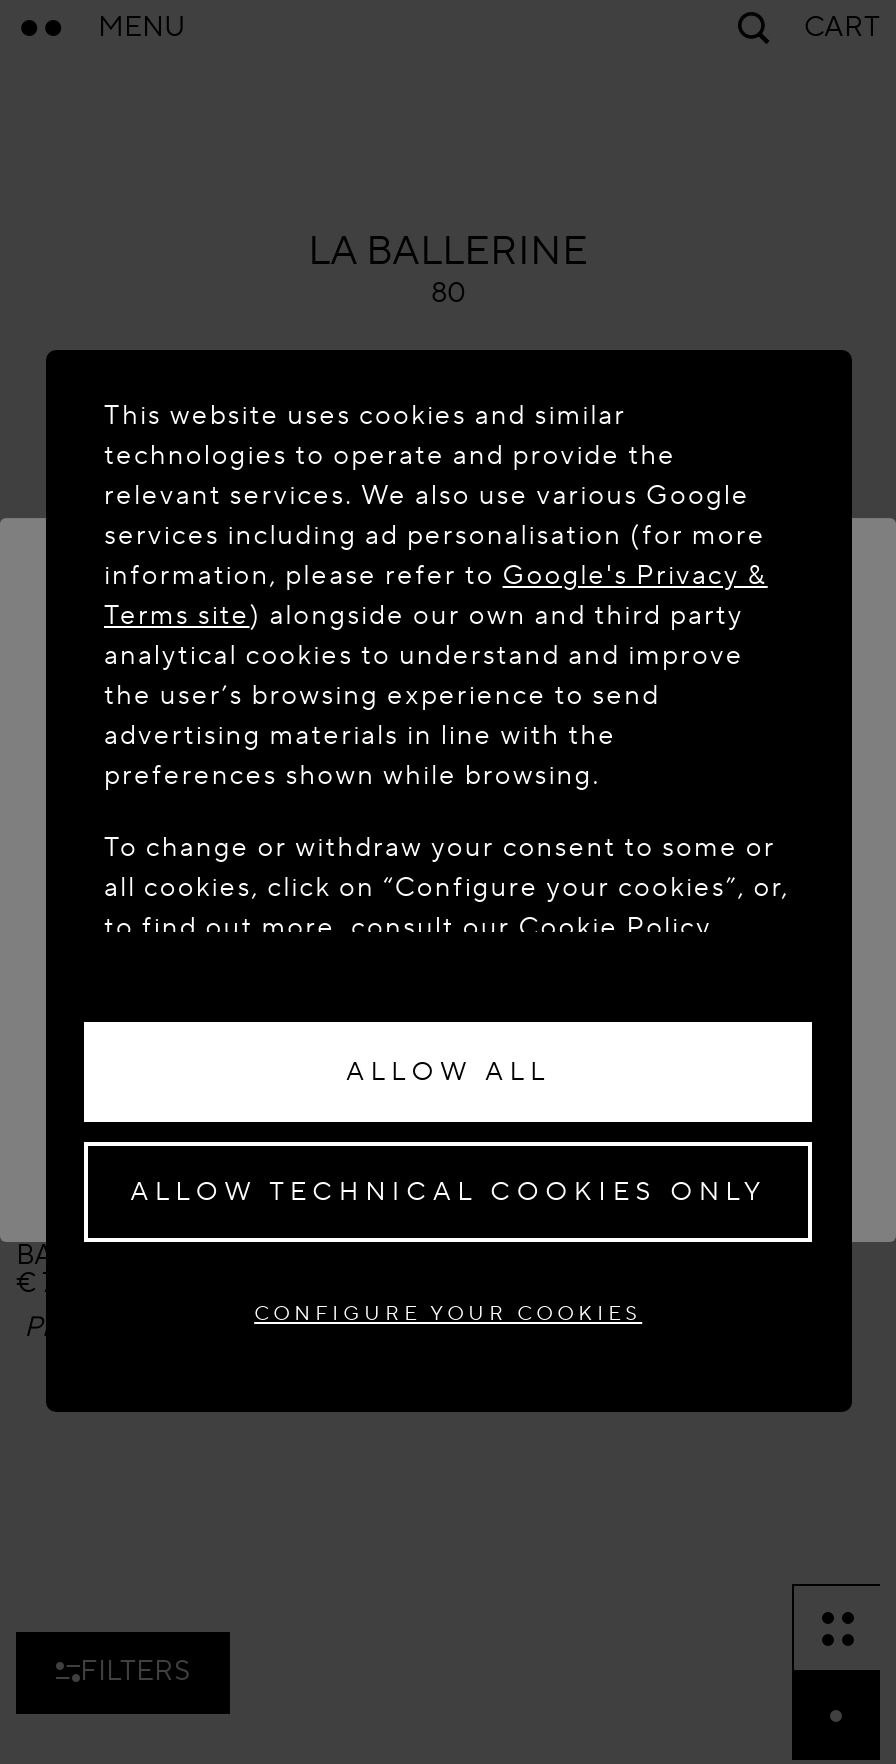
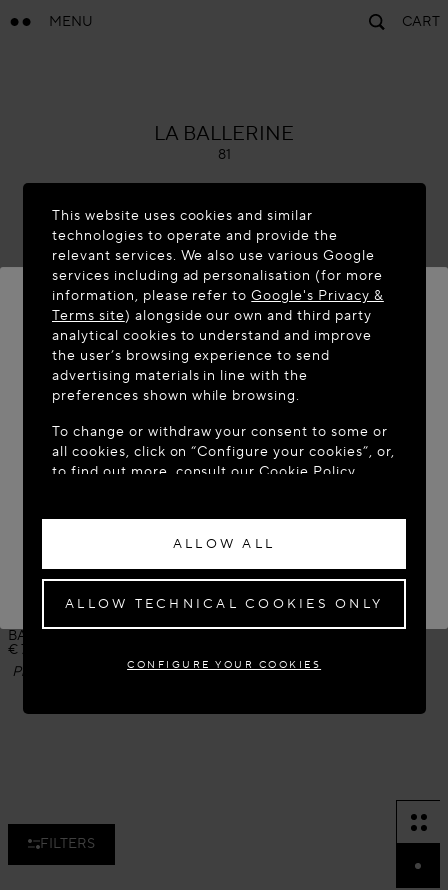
- 80
+ 81
